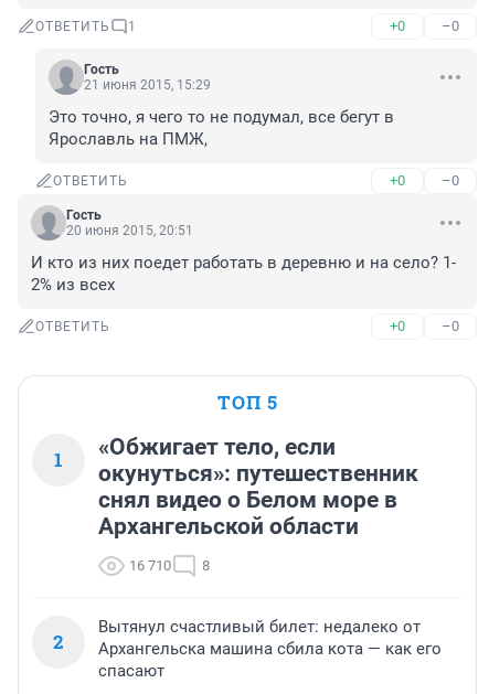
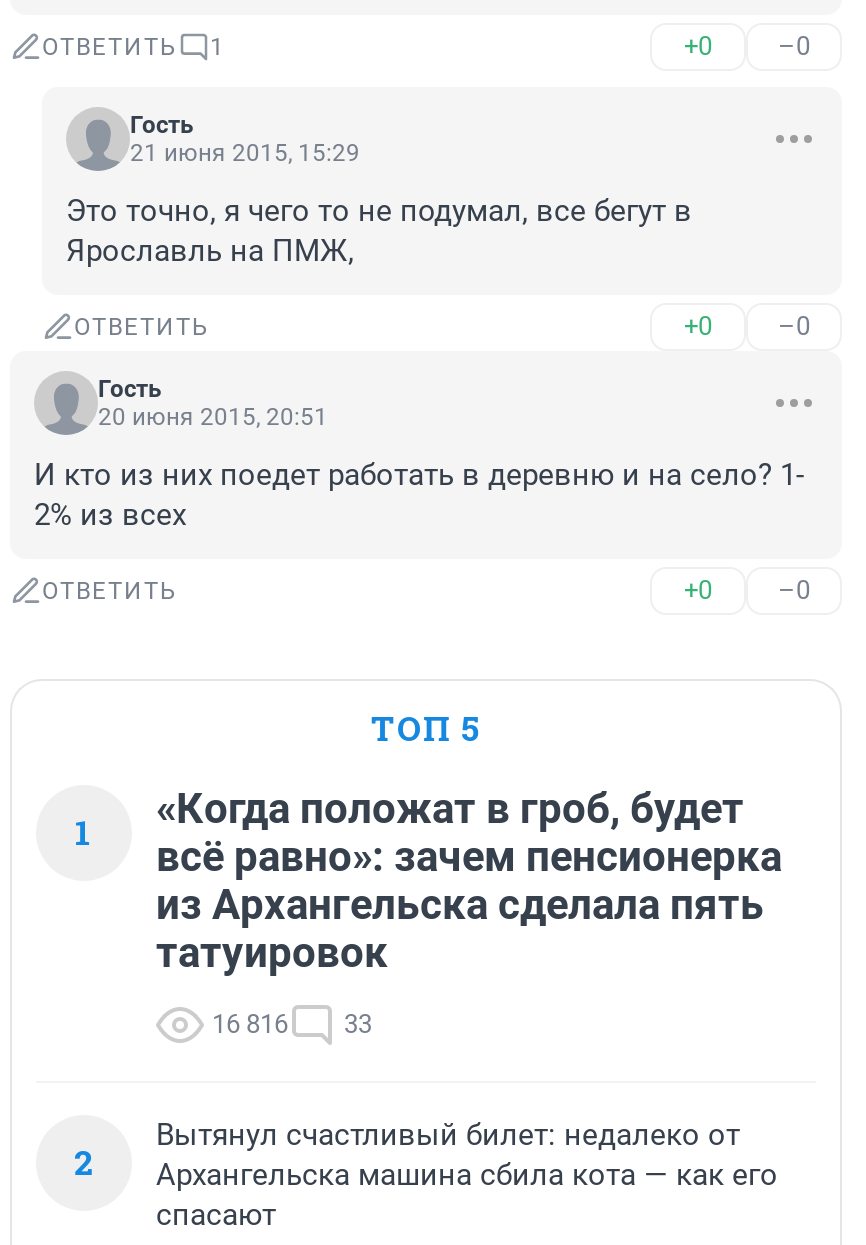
- «Обжигает тело, если
- окунуться»: путешественник
- снял видео о Белом море в
- Архангельской области
+ «Когда положат в гроб, будет
+ всё равно»: зачем пенсионерка
+ из Архангельска сделала пять
+ татуировок

- 16 710
- 8
+ 16 816
+ 33
